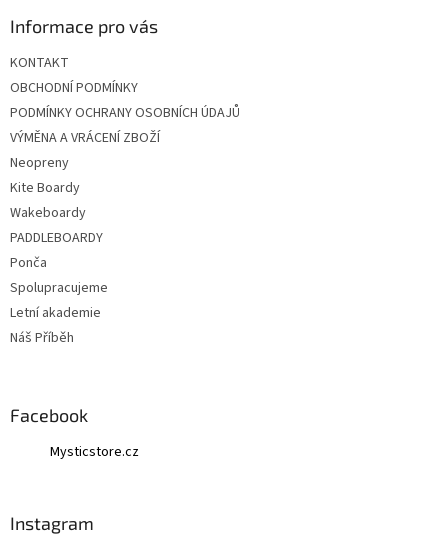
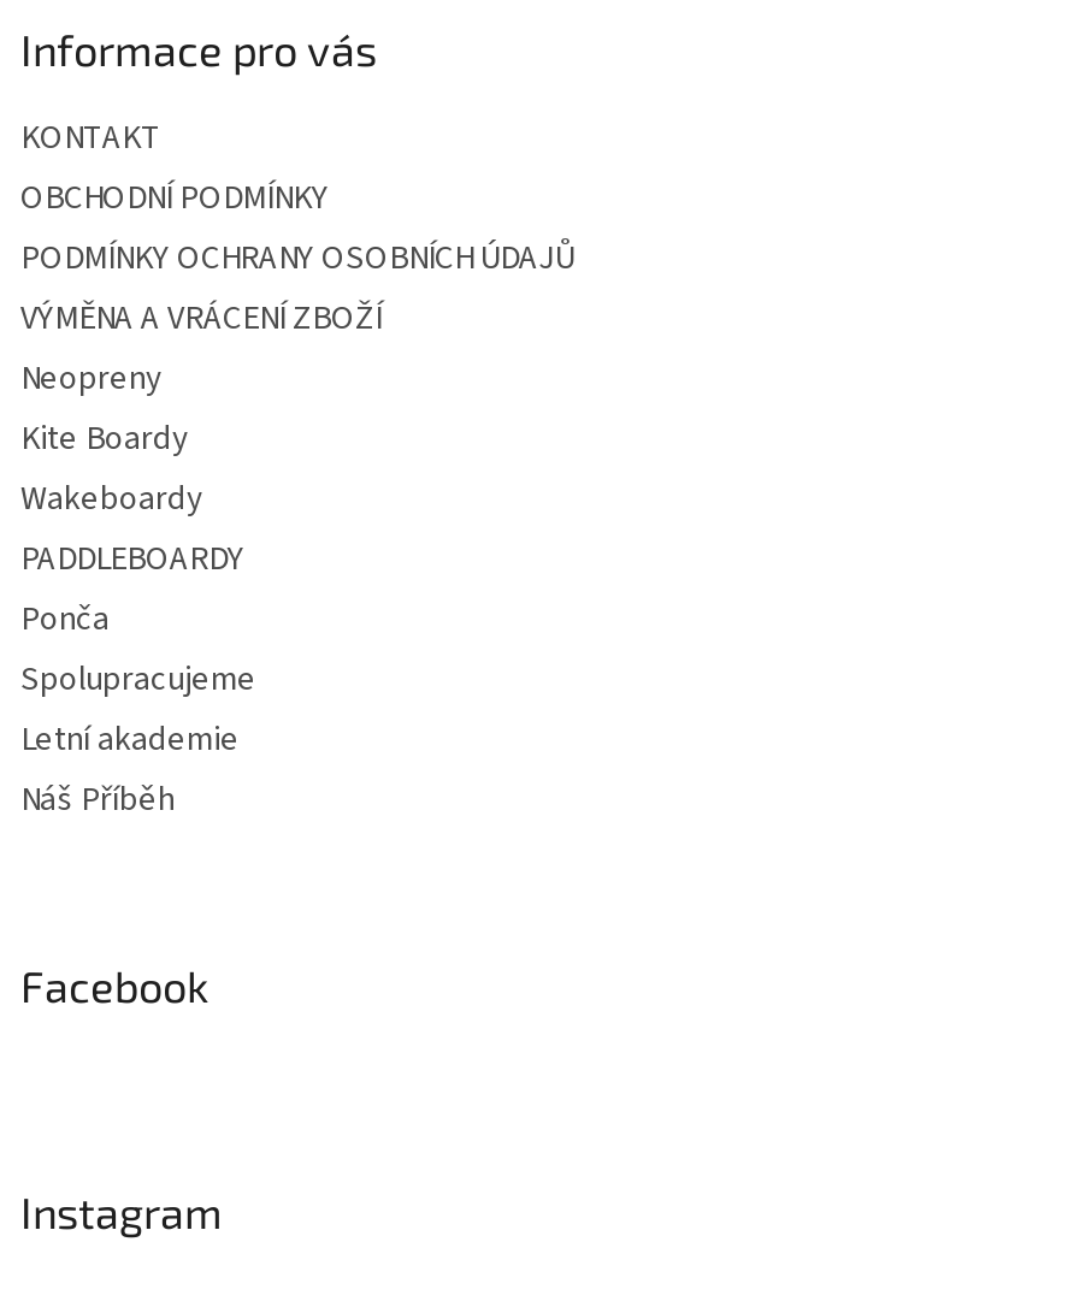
- Mysticstore.cz
